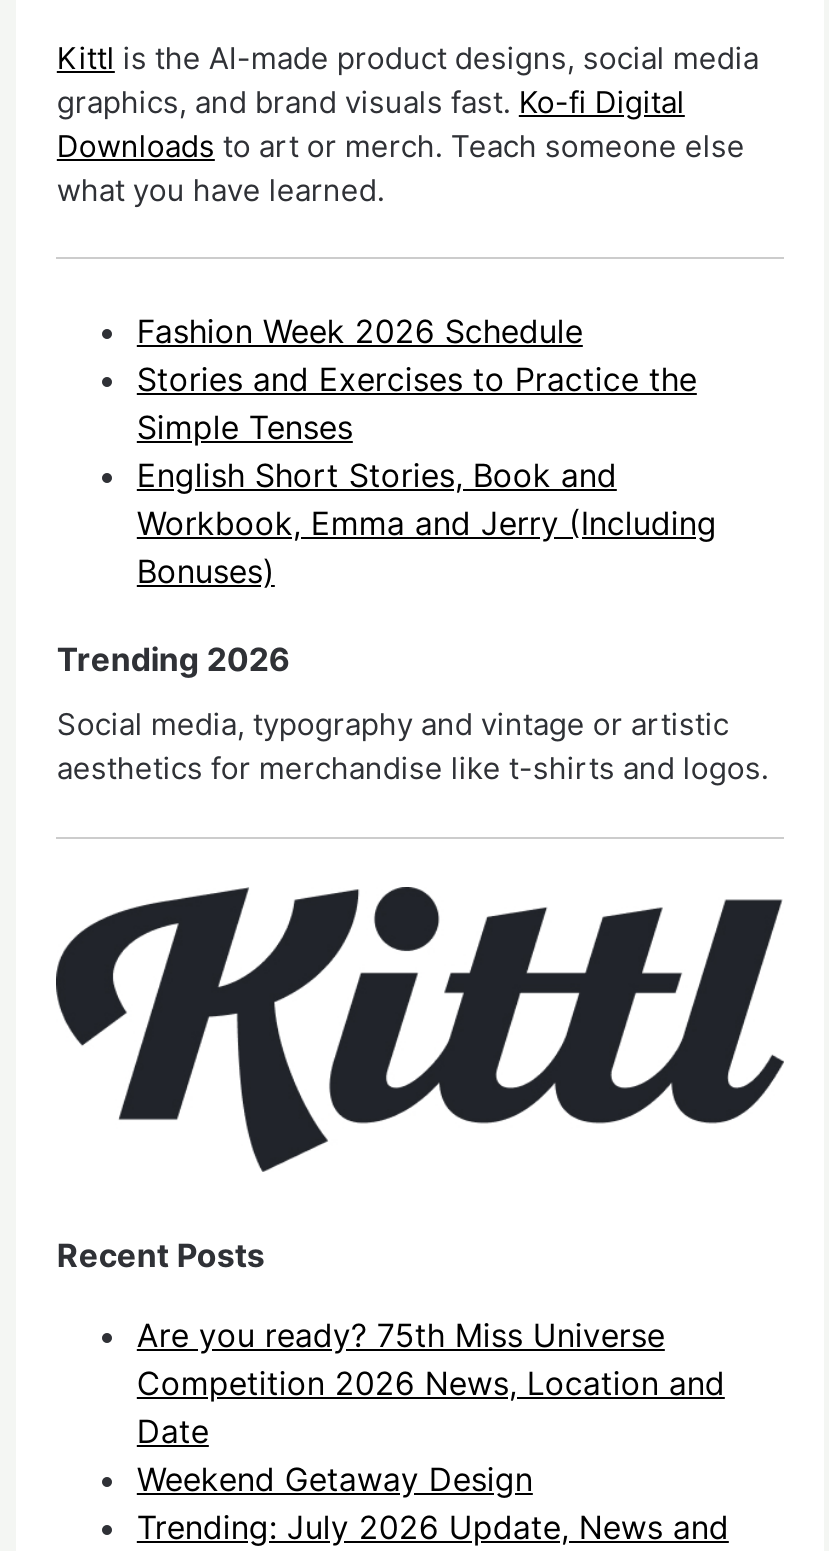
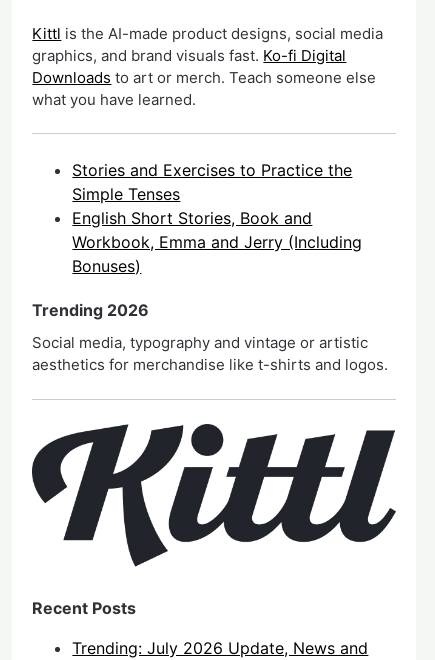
- Fashion Week 2026 Schedule

- Are you ready? 75th Miss Universe
- Competition 2026 News, Location and
- Date
- Weekend Getaway Design
